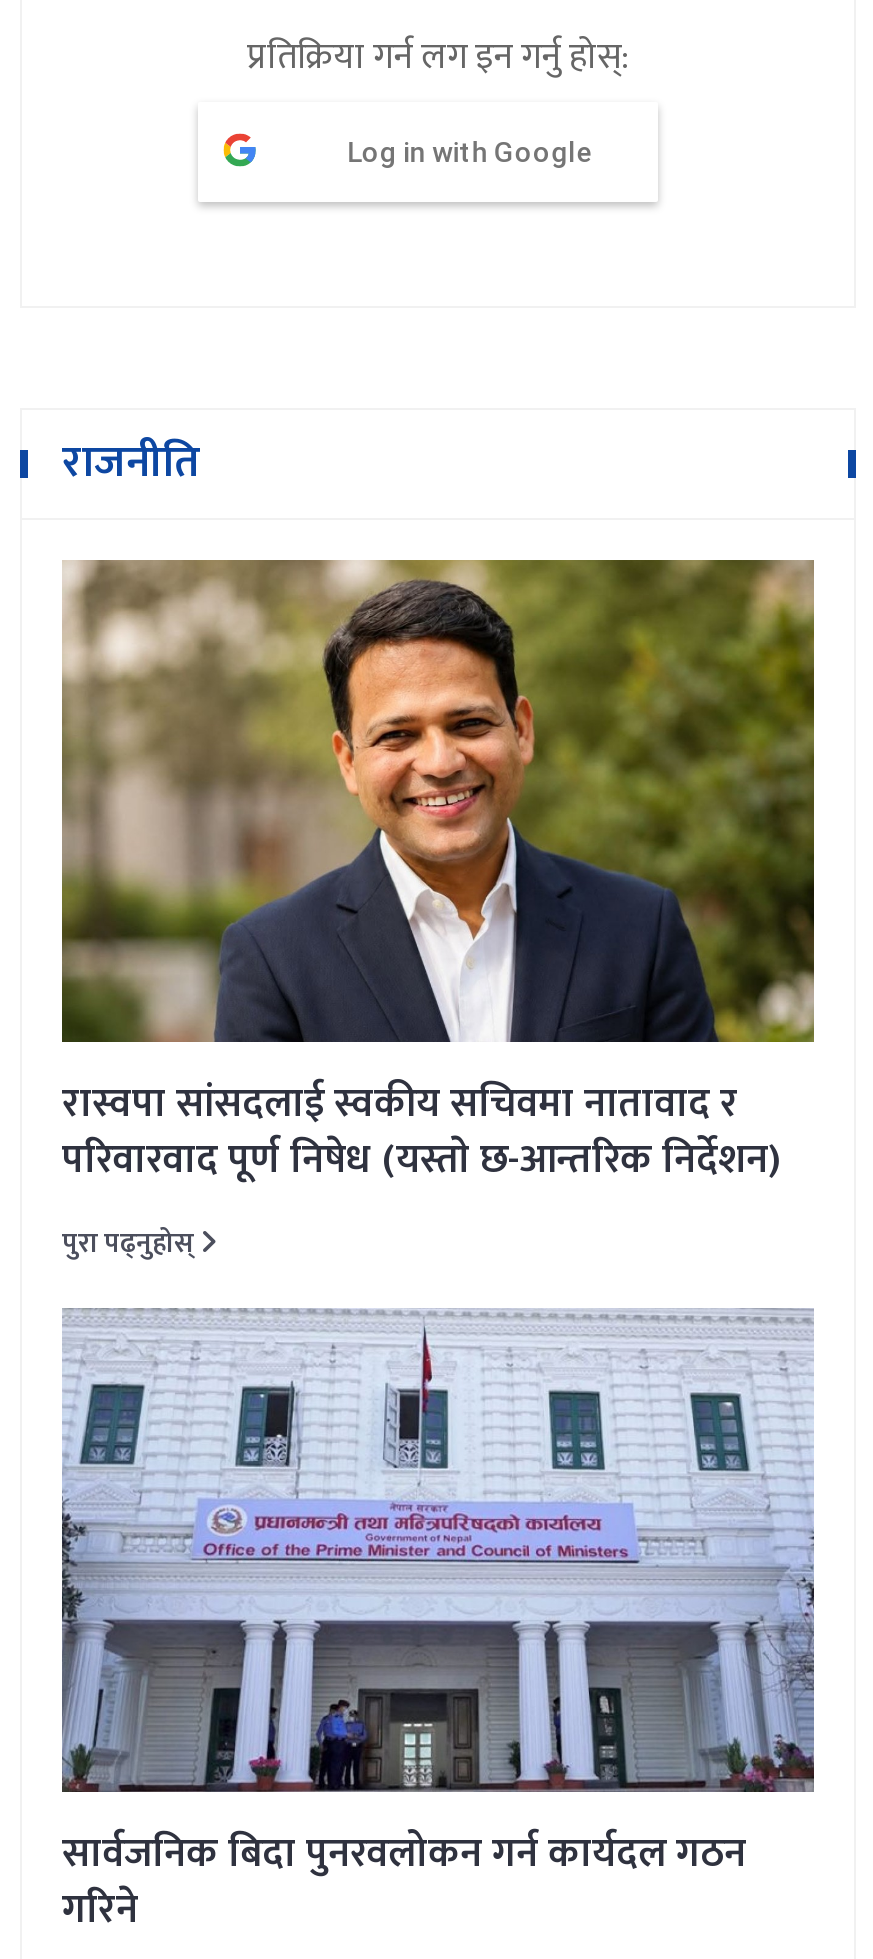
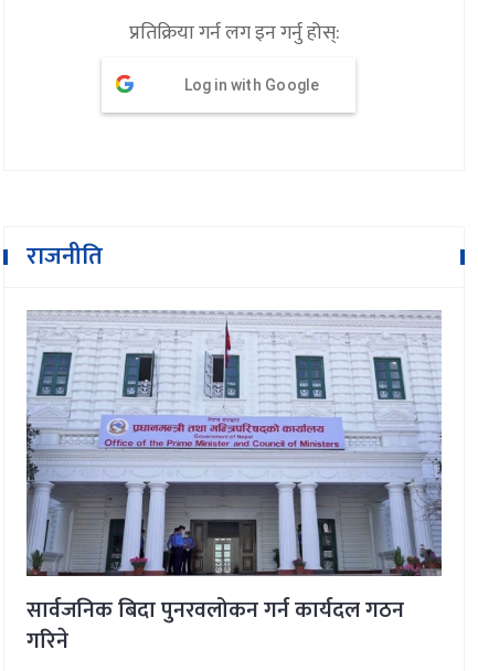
- [image]
- रास्वपा सांसदलाई स्वकीय सचिवमा नातावाद र
- परिवारवाद पूर्ण निषेध (यस्ताे छ-आन्तरिक निर्देशन)
- पुरा पढ्नुहोस्
